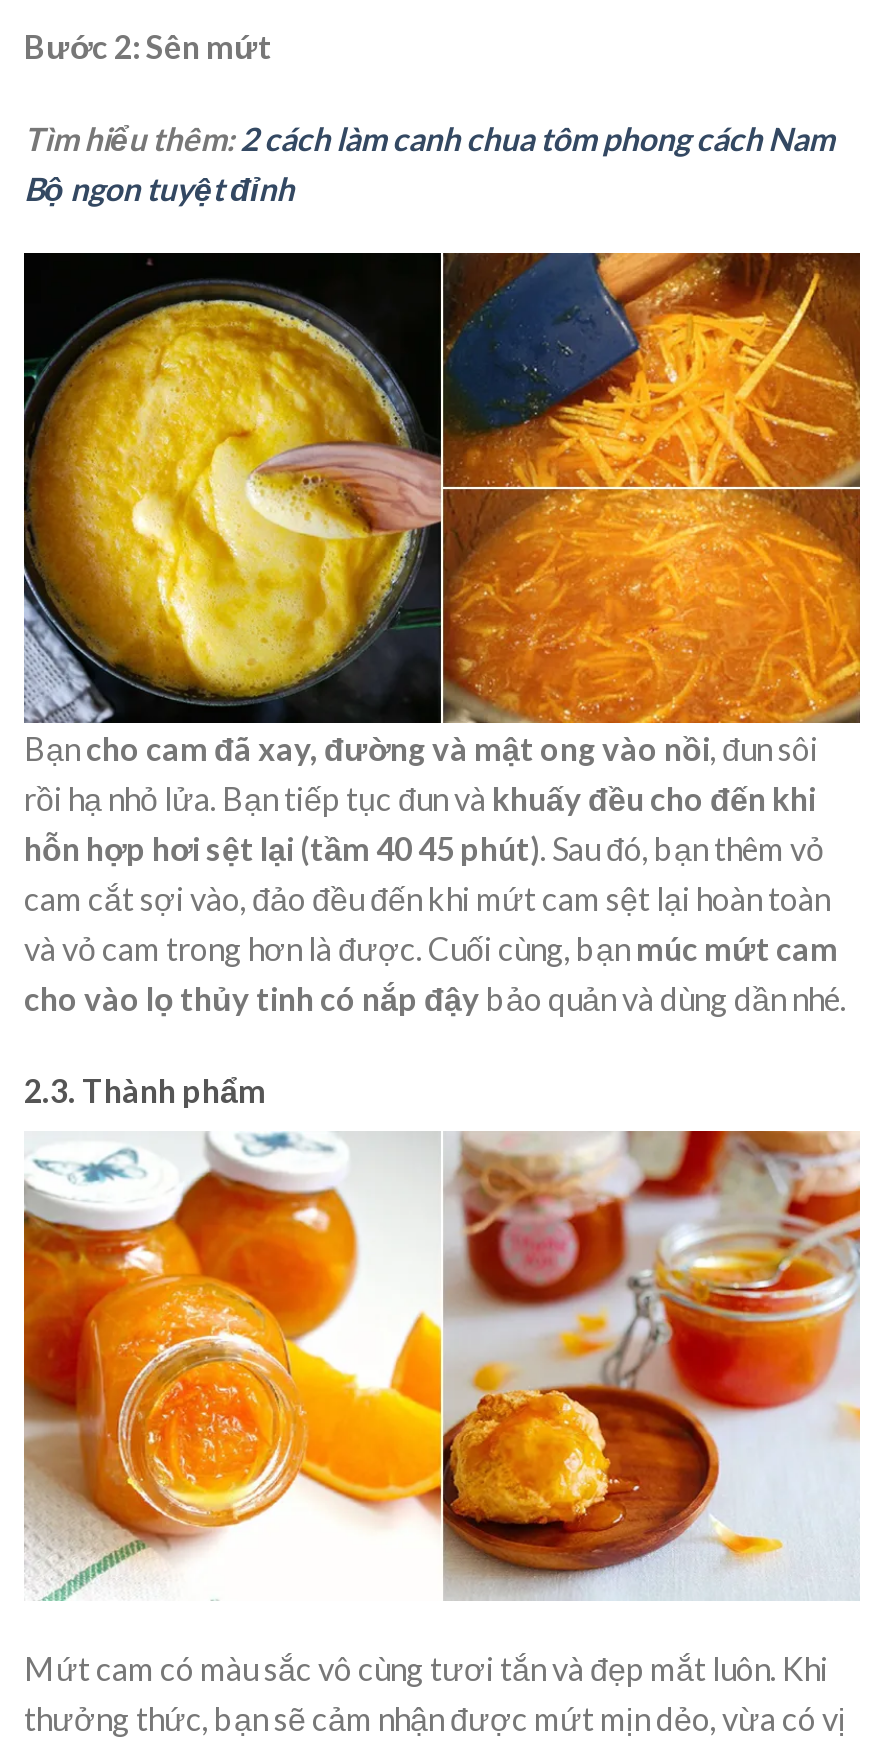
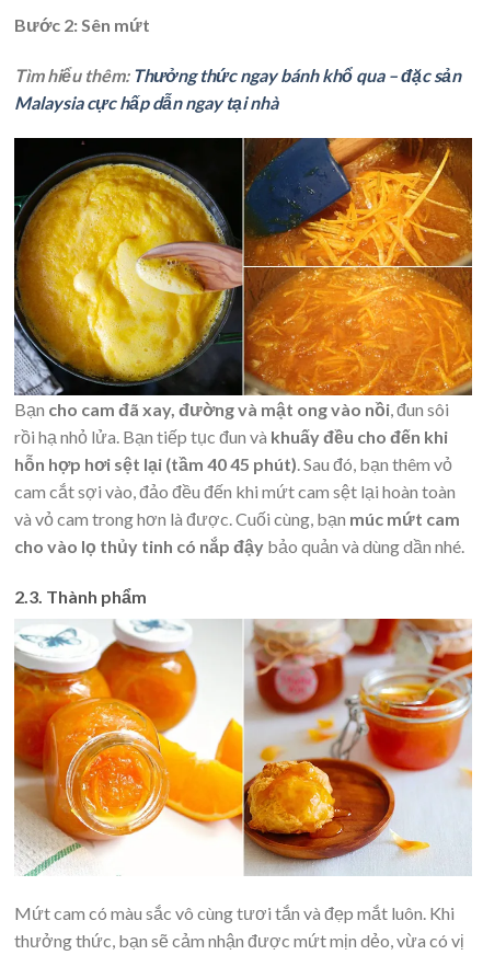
- Tìm hiểu thêm: 2 cách làm canh chua tôm phong cách Nam
- Bộ ngon tuyệt đỉnh
+ Tìm hiểu thêm: Thưởng thức ngay bánh khổ qua – đặc sản
+ Malaysia cực hấp dẫn ngay tại nhà
